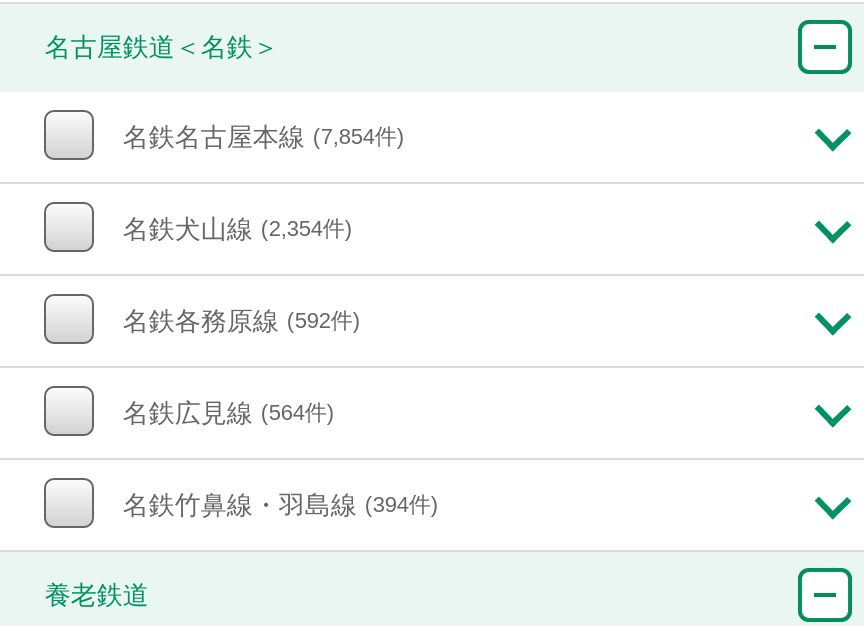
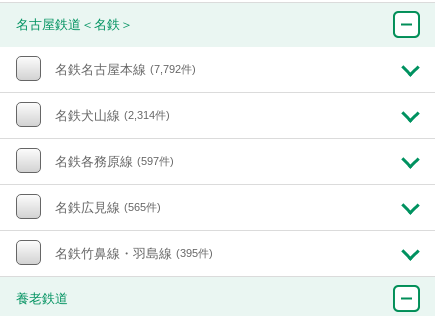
- 名鉄名古屋本線 (7,854件)
+ 名鉄名古屋本線 (7,792件)

- 名鉄犬山線 (2,354件)
+ 名鉄犬山線 (2,314件)

- 名鉄各務原線 (592件)
+ 名鉄各務原線 (597件)

- 名鉄広見線 (564件)
+ 名鉄広見線 (565件)

- 名鉄竹鼻線・羽島線 (394件)
+ 名鉄竹鼻線・羽島線 (395件)
